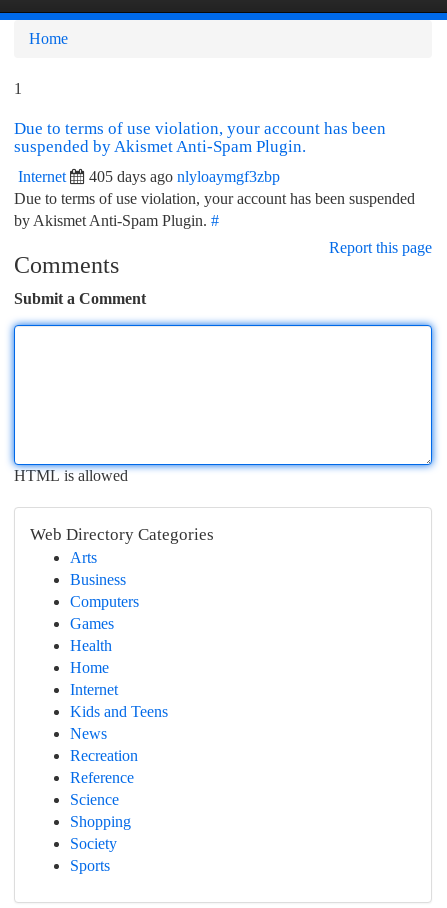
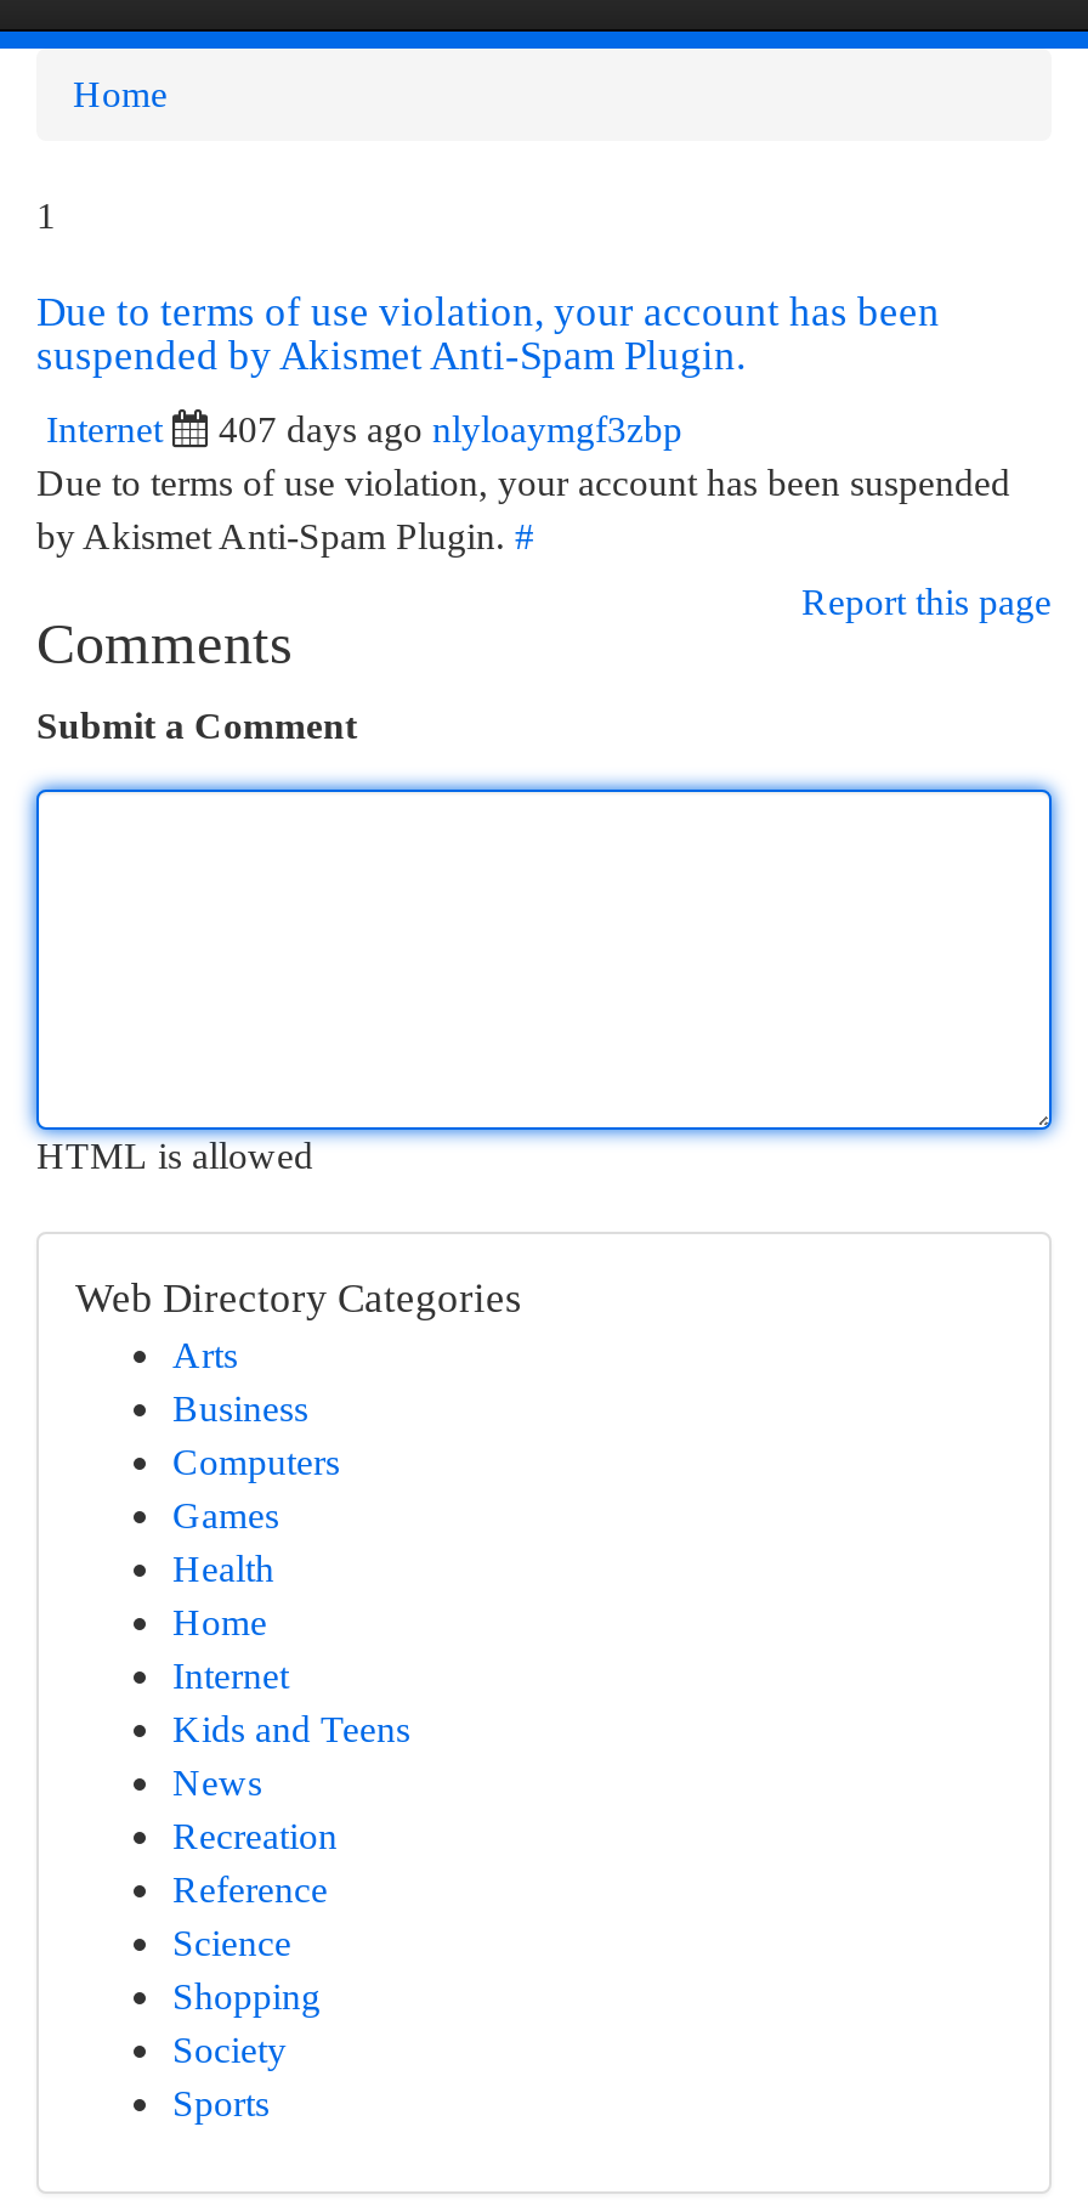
- 405 days ago nlyloaymgf3zbp
+ 407 days ago nlyloaymgf3zbp
